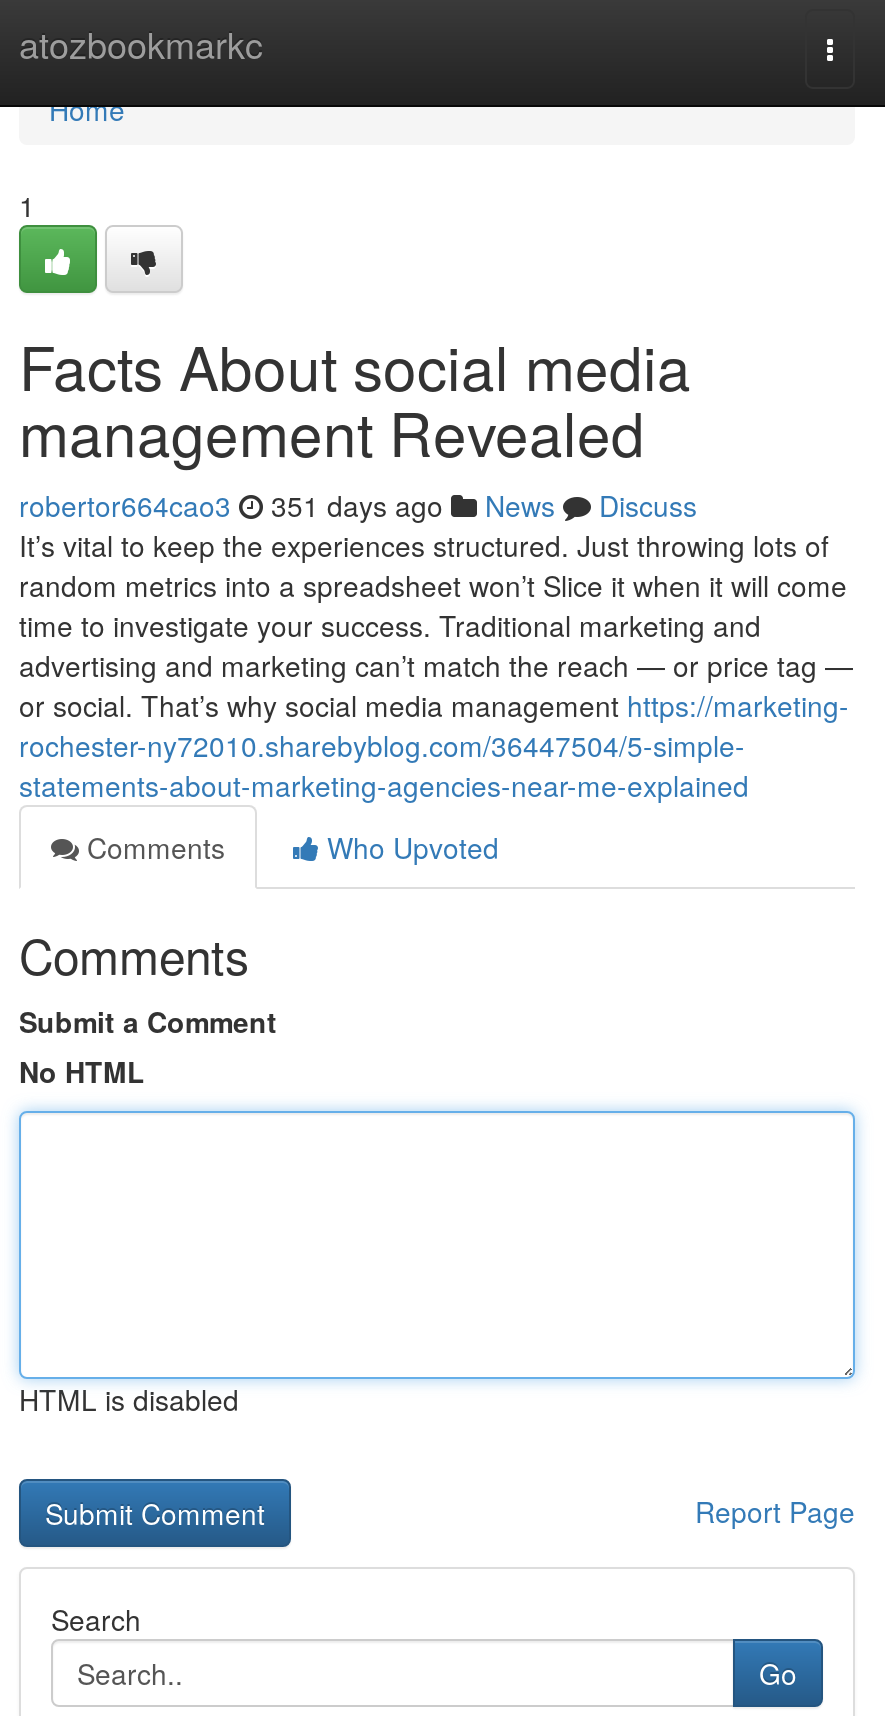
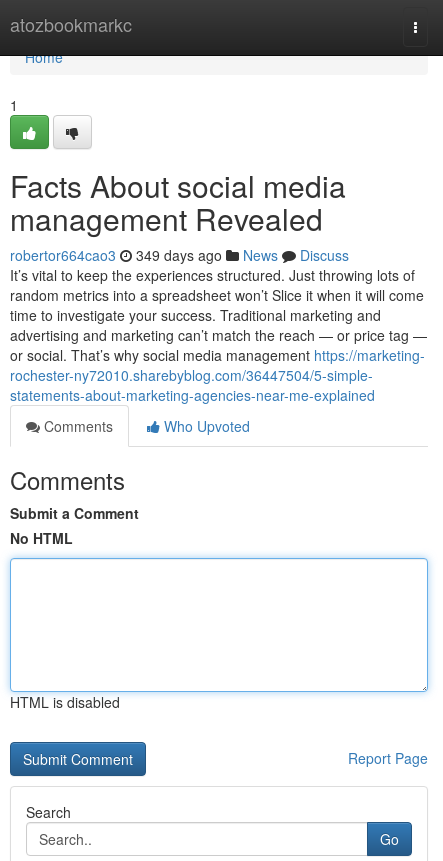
- robertor664cao3 351 days ago News Discuss
+ robertor664cao3 349 days ago News Discuss
